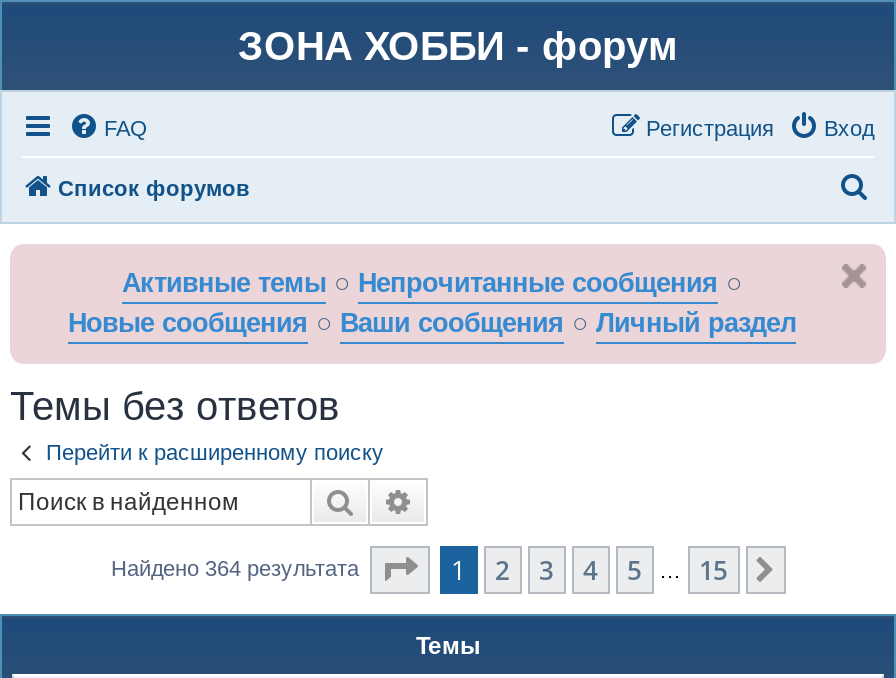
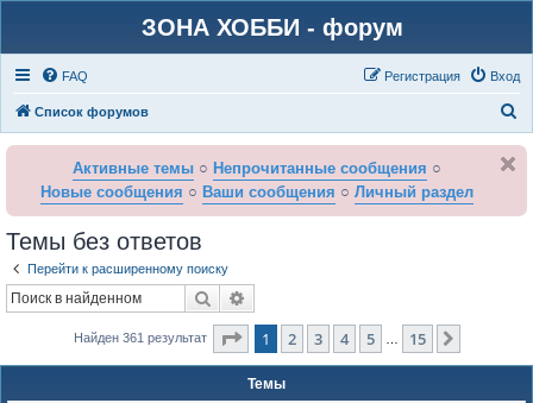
- Найдено 364 результата
+ Найден 361 результат
